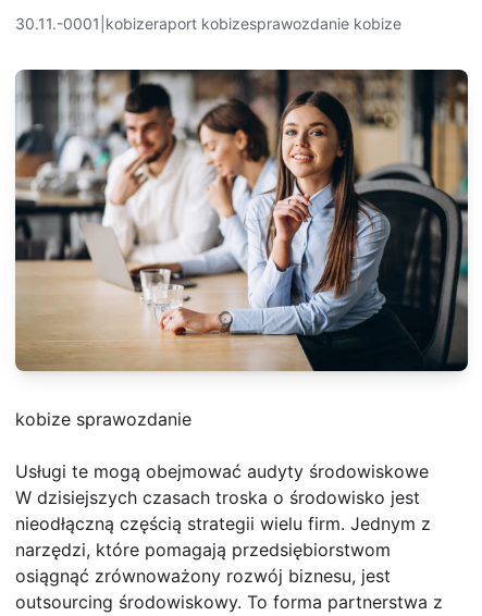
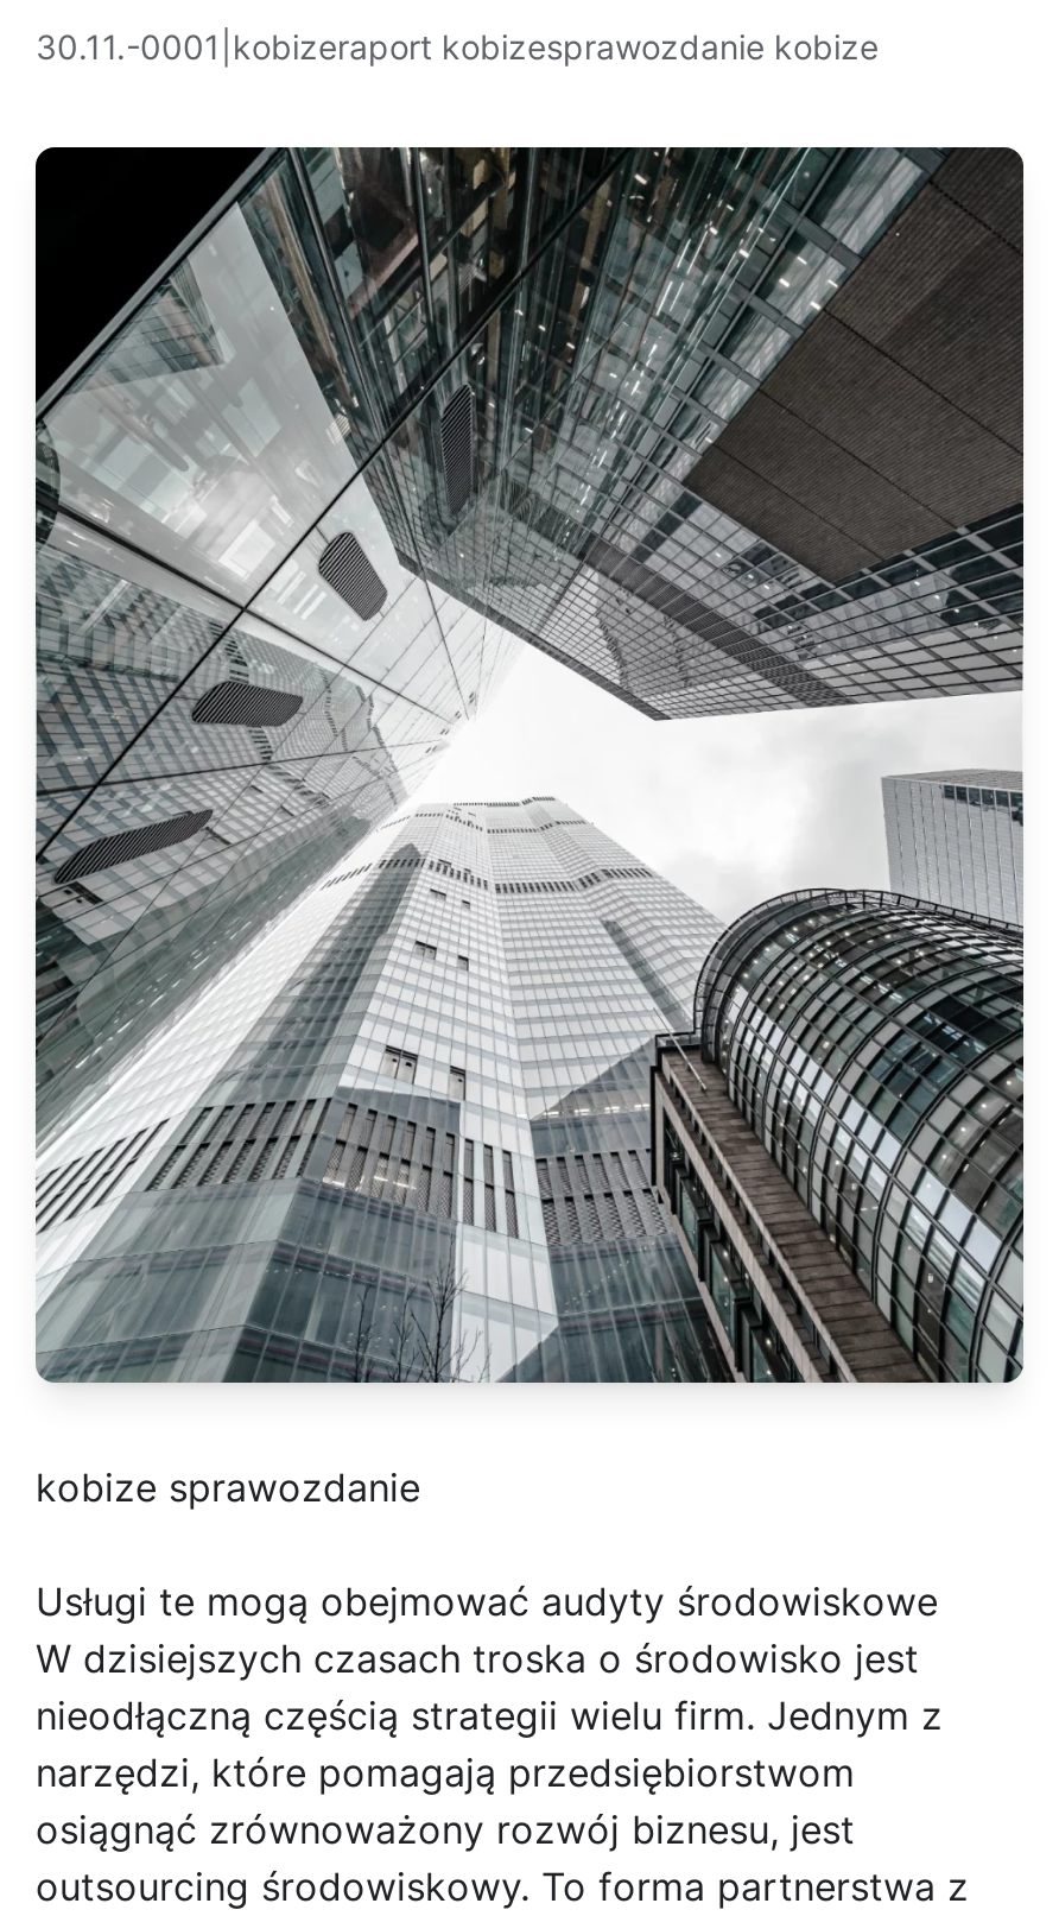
- [image]
+ [image]
